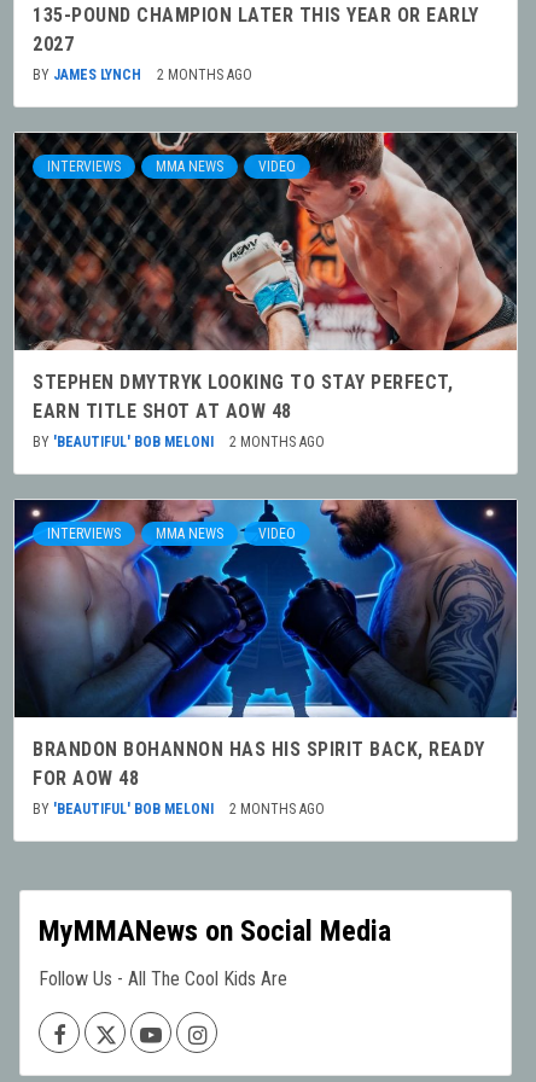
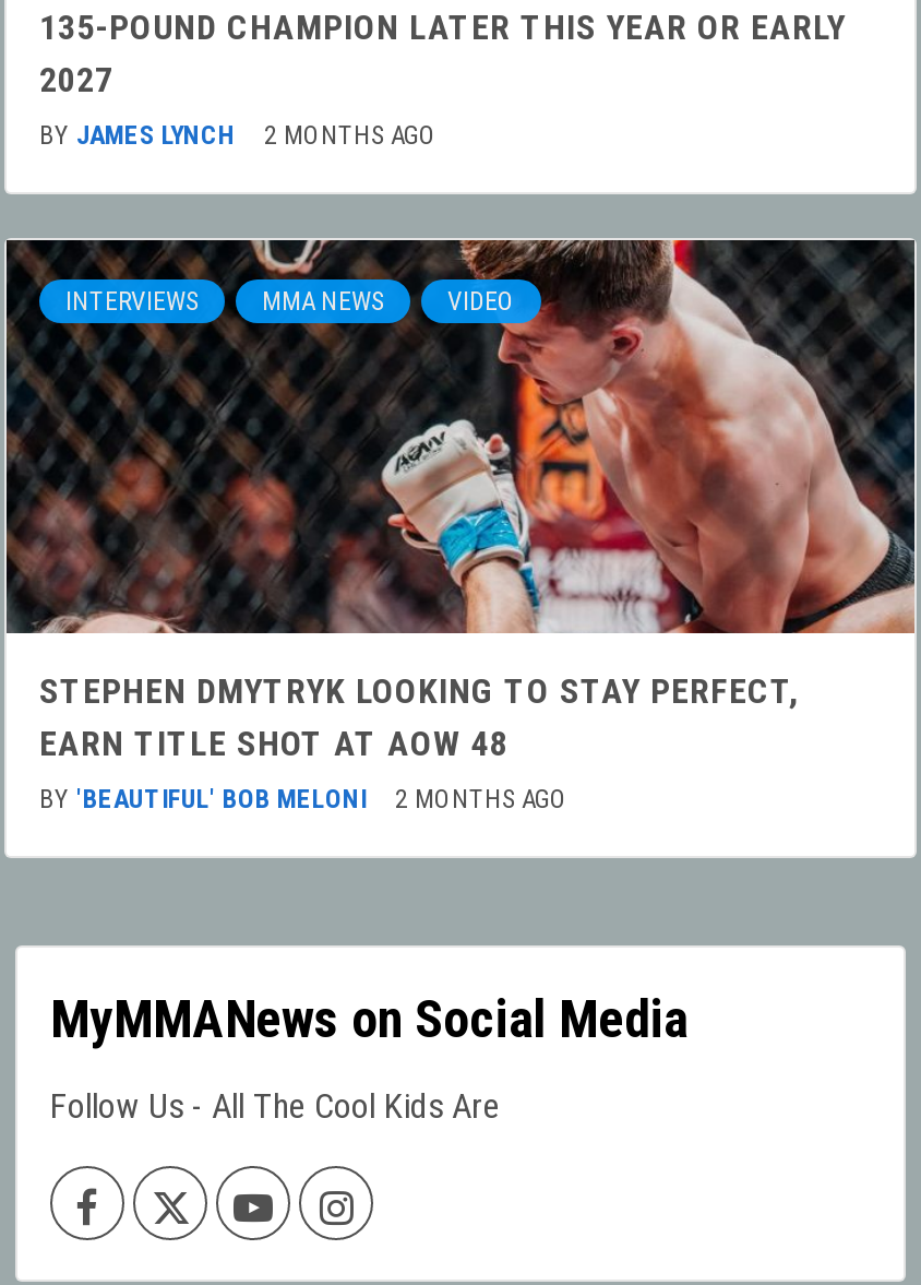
- [image]
- INTERVIEWS
- MMA NEWS
- VIDEO

- BRANDON BOHANNON HAS HIS SPIRIT BACK, READY
- FOR AOW 48
- BY 'BEAUTIFUL' BOB MELONI
- 2 MONTHS AGO
